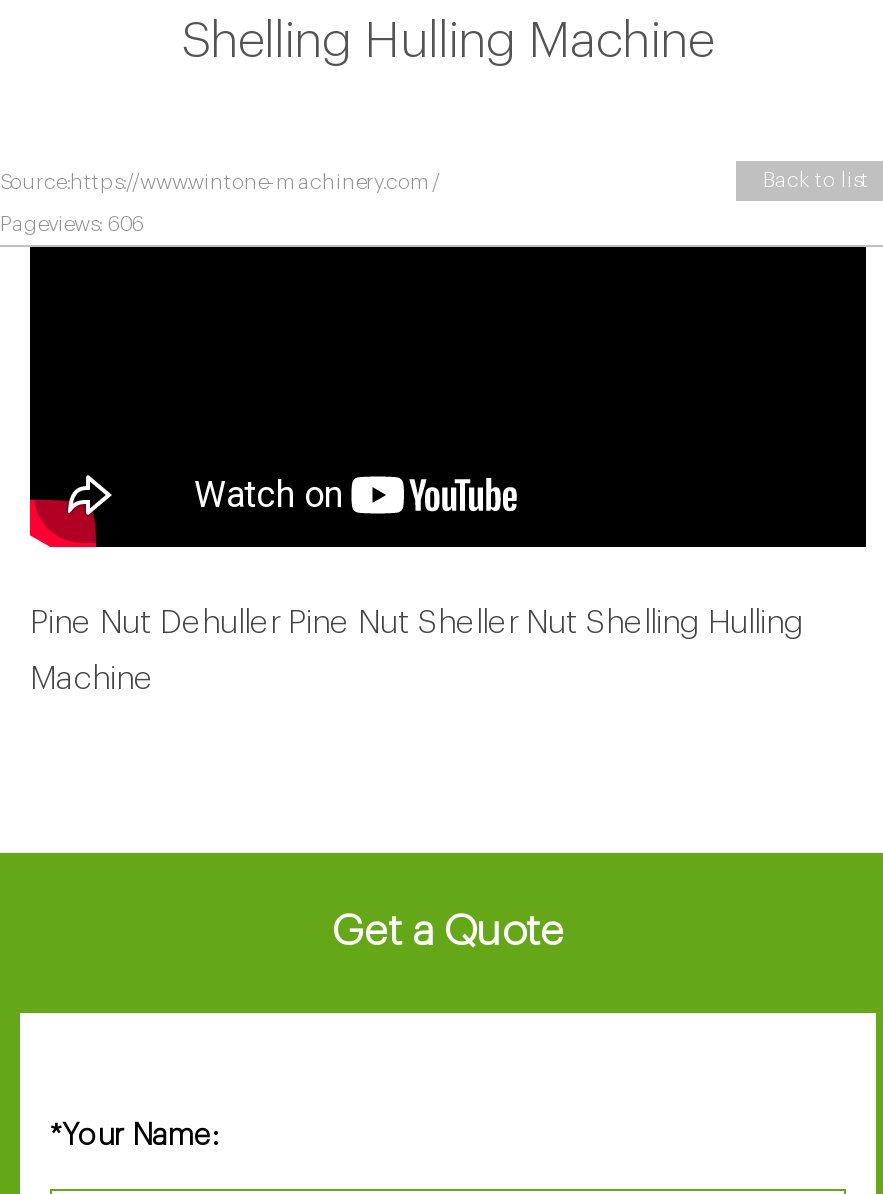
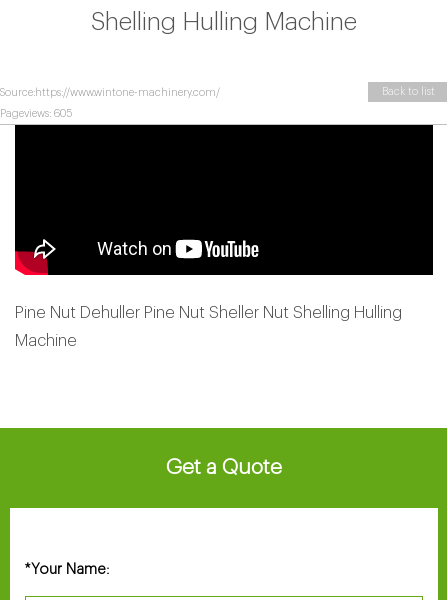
- Pageviews: 606
+ Pageviews: 605
